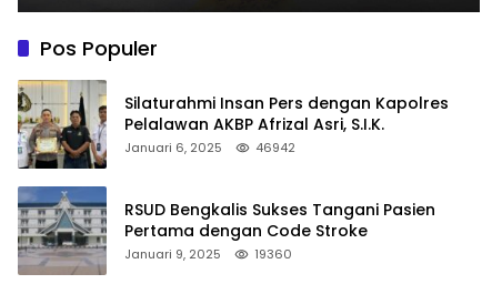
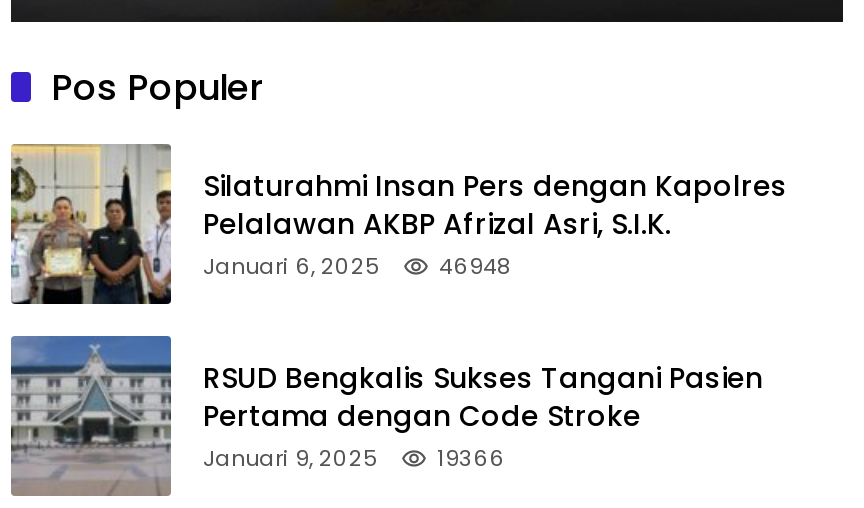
- Januari 6, 2025 46942
+ Januari 6, 2025 46948

- Januari 9, 2025 19360
+ Januari 9, 2025 19366
